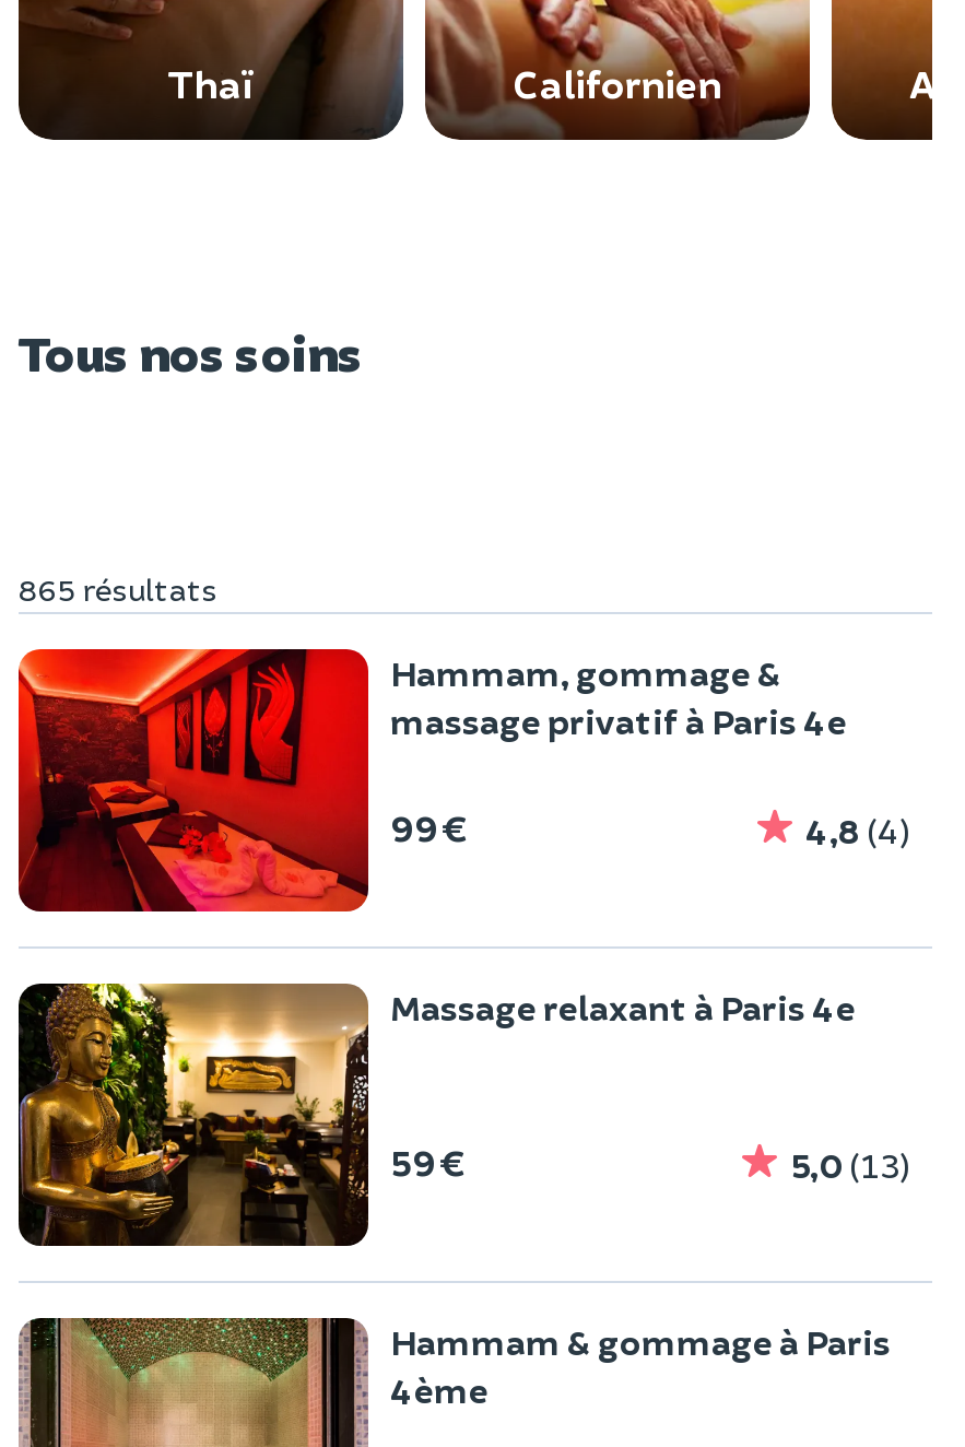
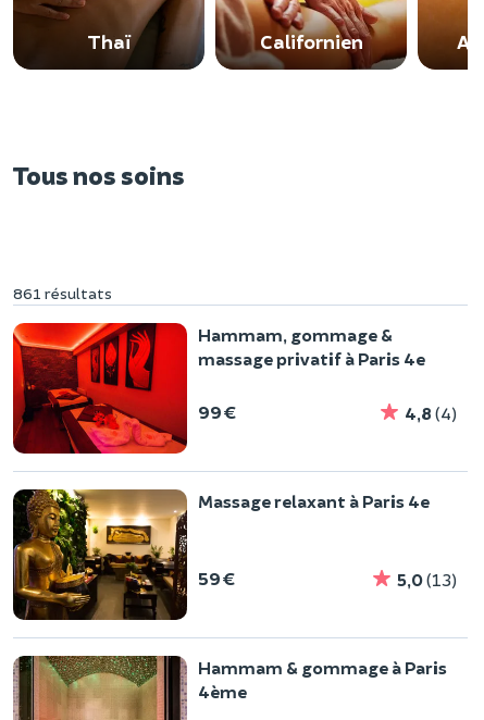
- 865 résultats
+ 861 résultats
